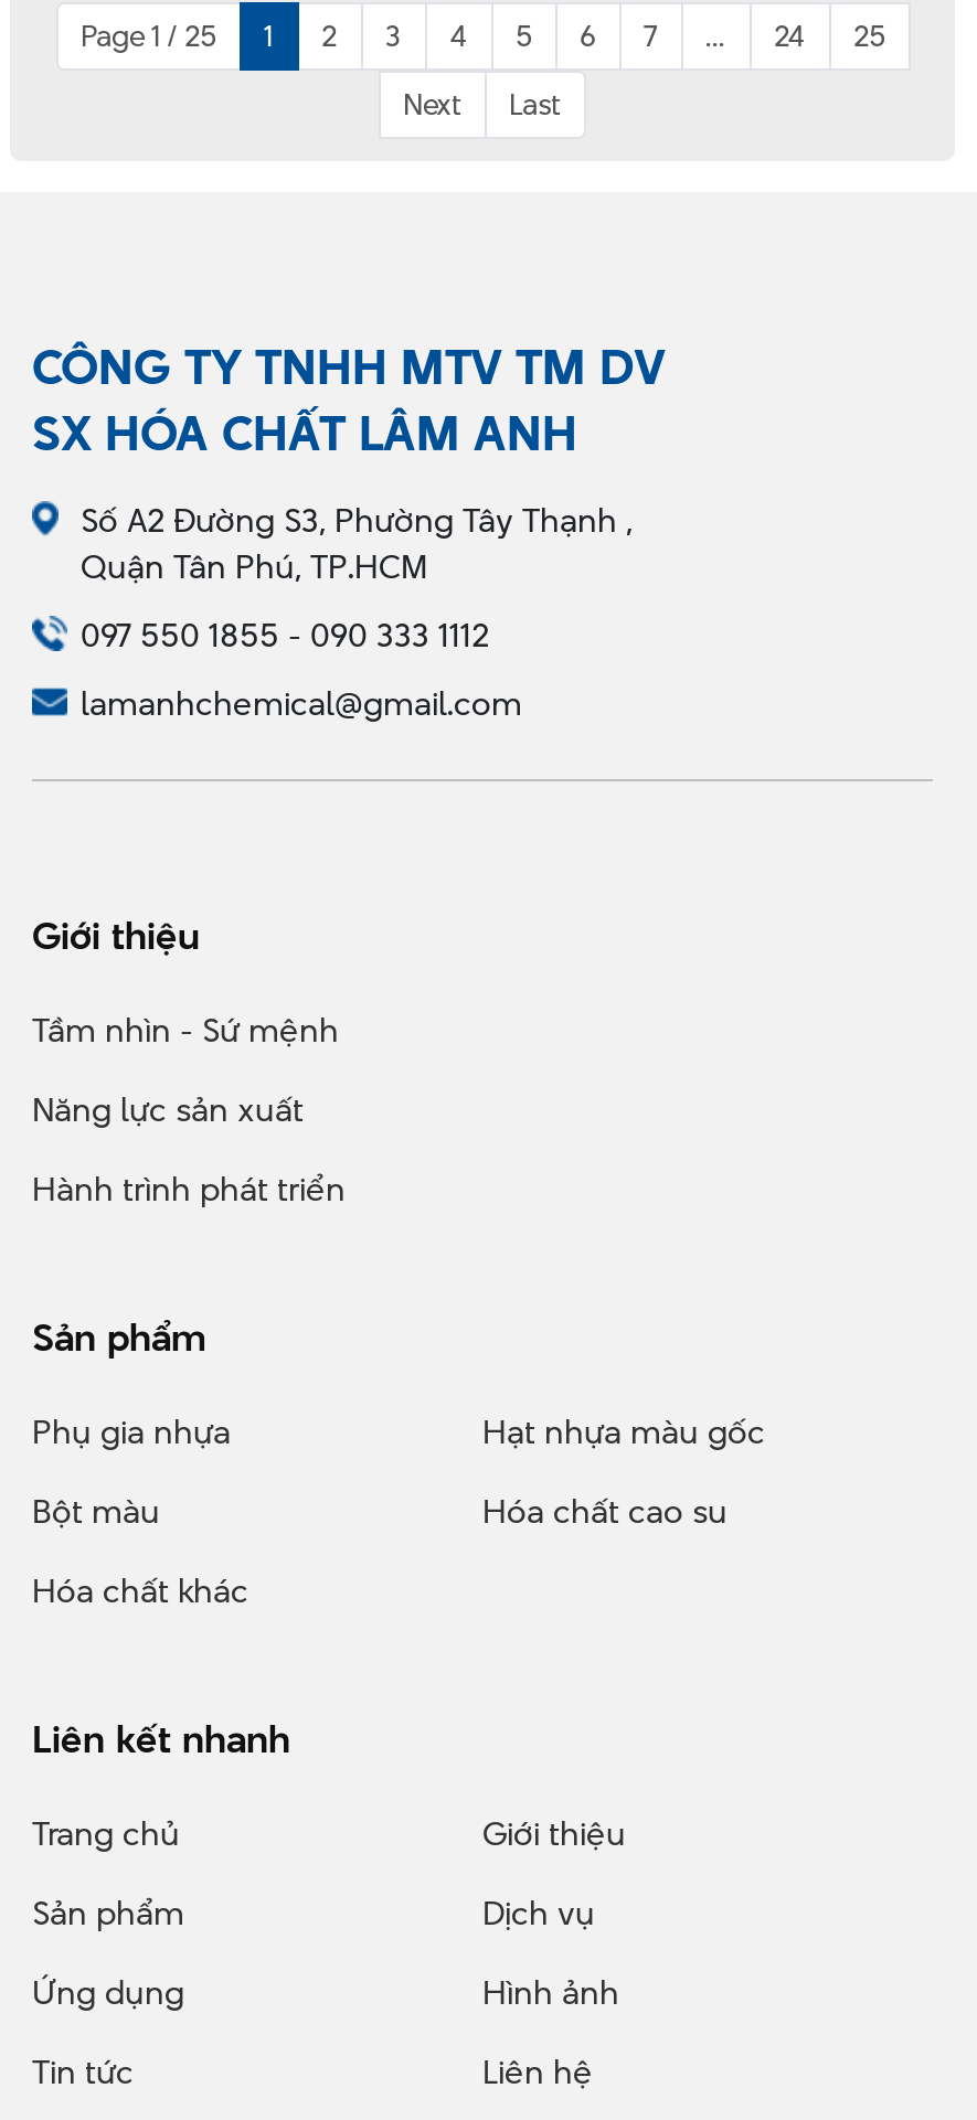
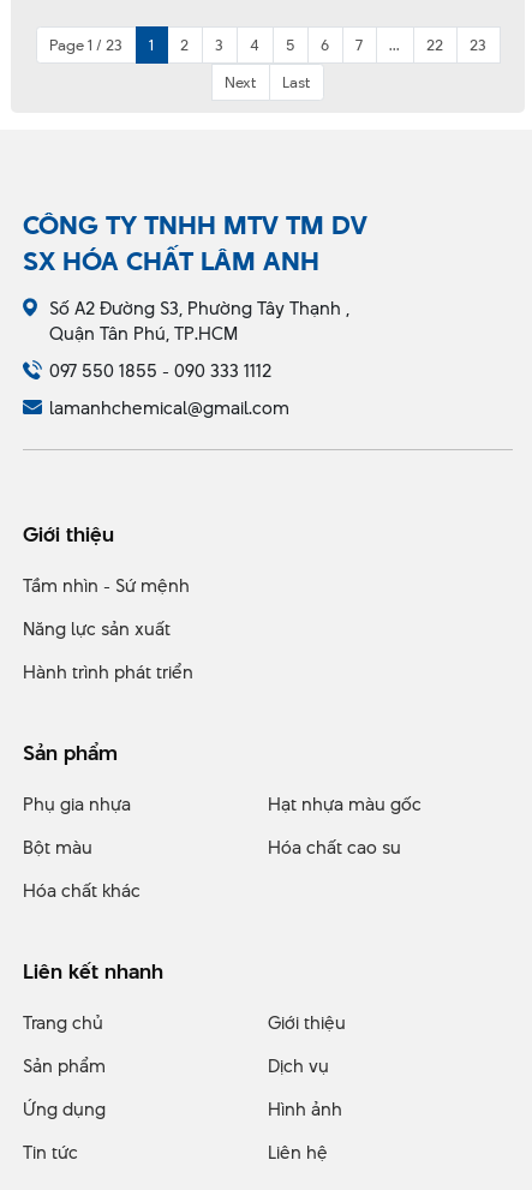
- Page 1 / 25
+ Page 1 / 23

- 24
+ 22

- 25
+ 23
